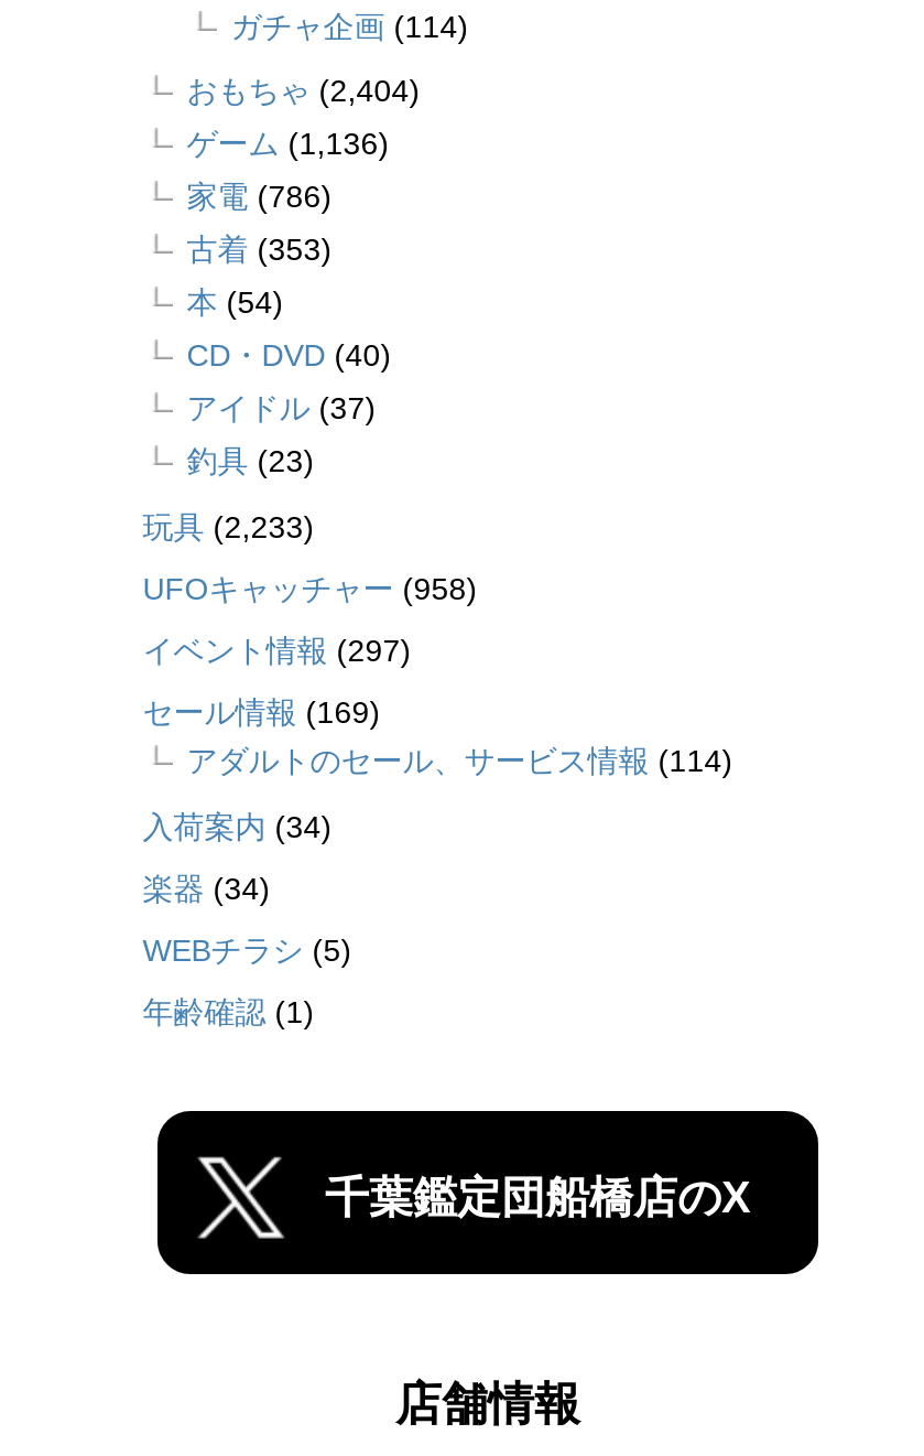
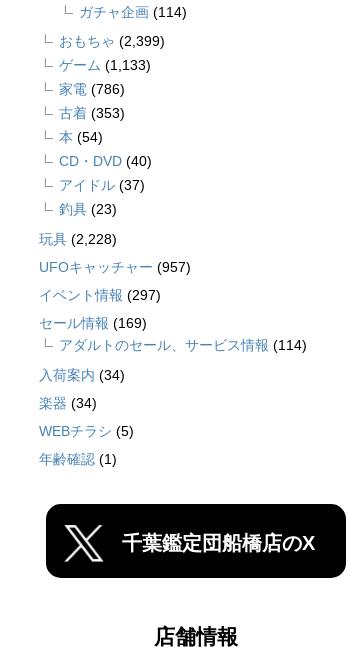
- おもちゃ(2,404)
+ おもちゃ(2,399)

- ゲーム(1,136)
+ ゲーム(1,133)

- 玩具(2,233)
+ 玩具(2,228)

- UFOキャッチャー(958)
+ UFOキャッチャー(957)
